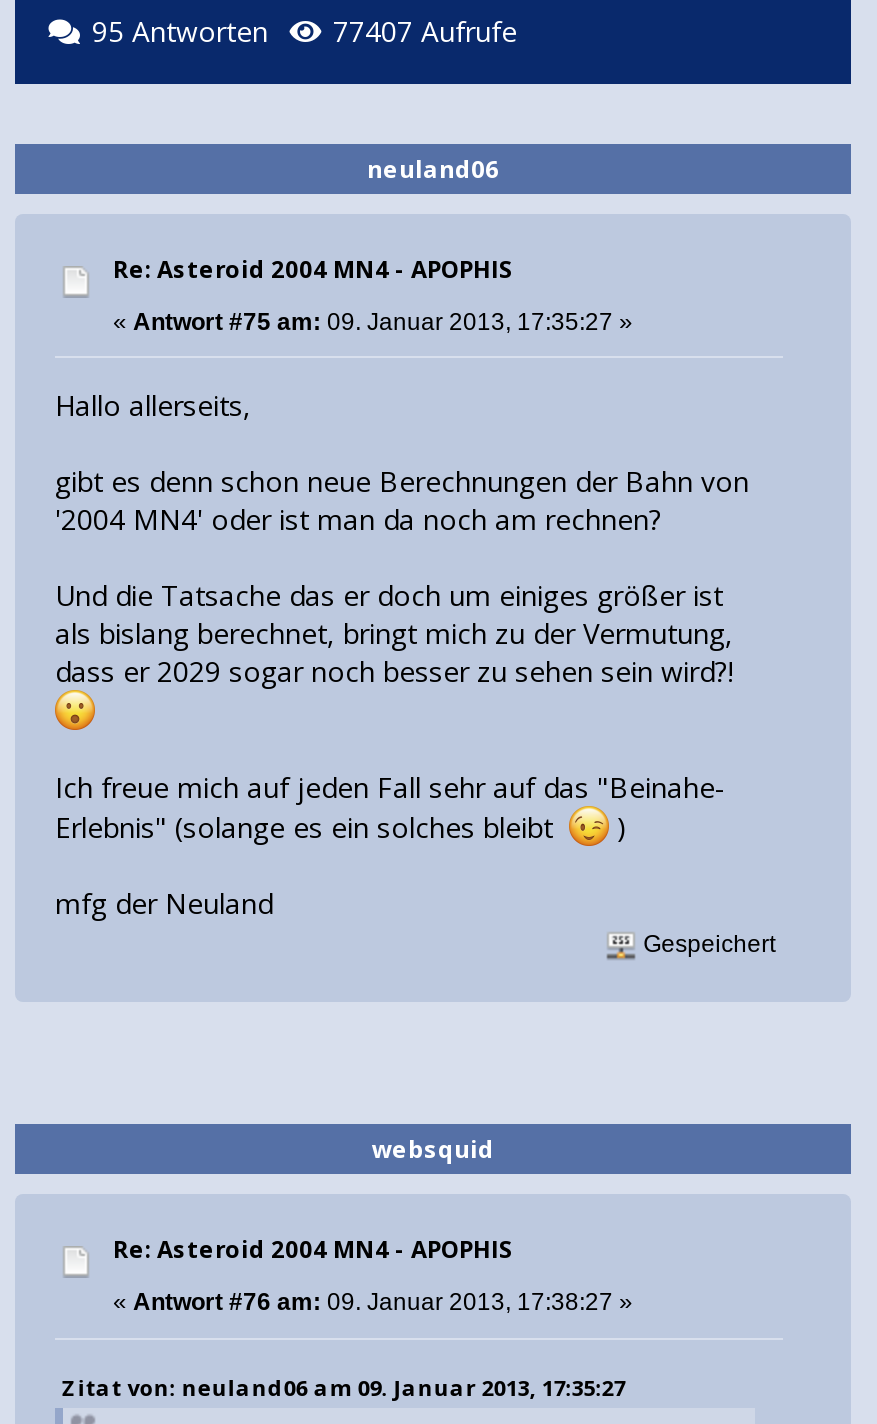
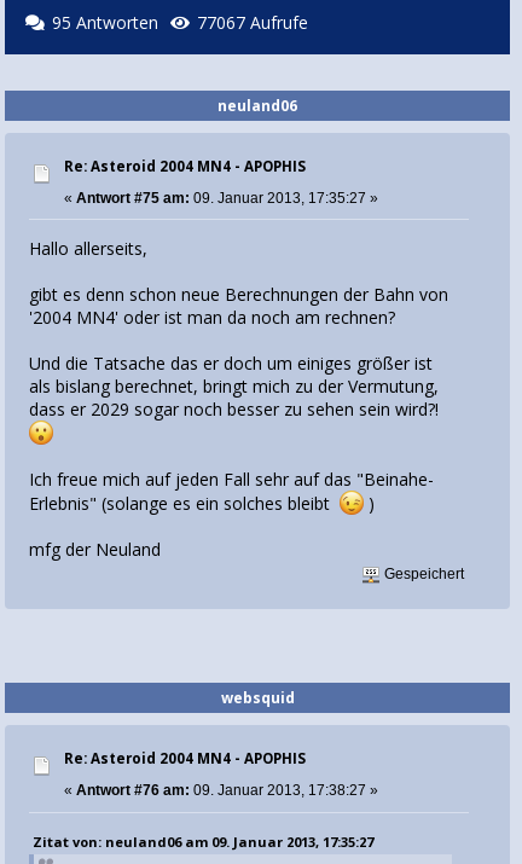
- 95 Antworten 77407 Aufrufe
+ 95 Antworten 77067 Aufrufe
